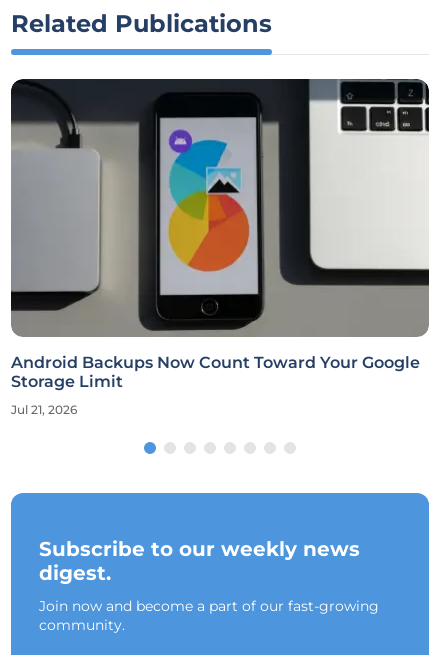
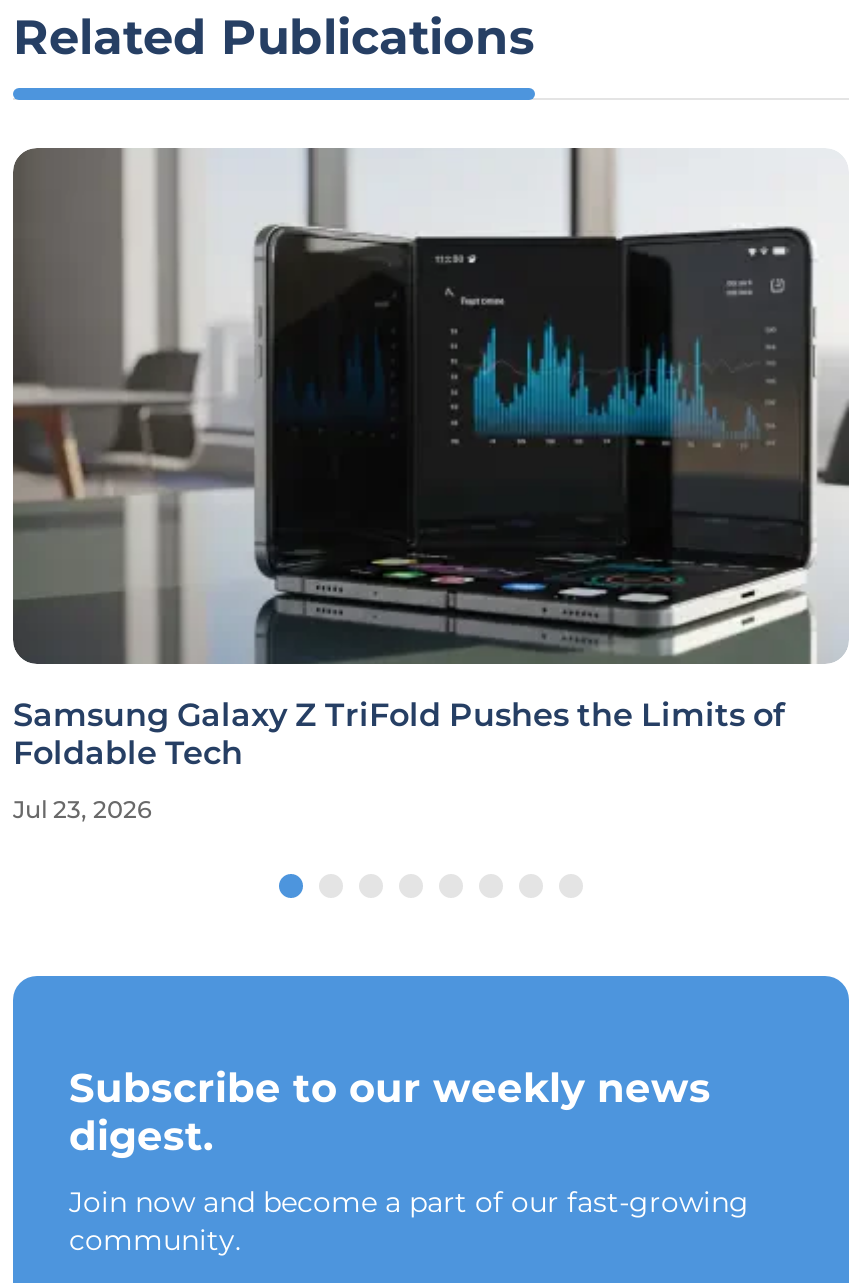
- [image]
- Android Backups Now Count Toward Your Google
- Storage Limit
+ [image]
+ Samsung Galaxy Z TriFold Pushes the Limits of
+ Foldable Tech

- Jul 21, 2026
+ Jul 23, 2026
